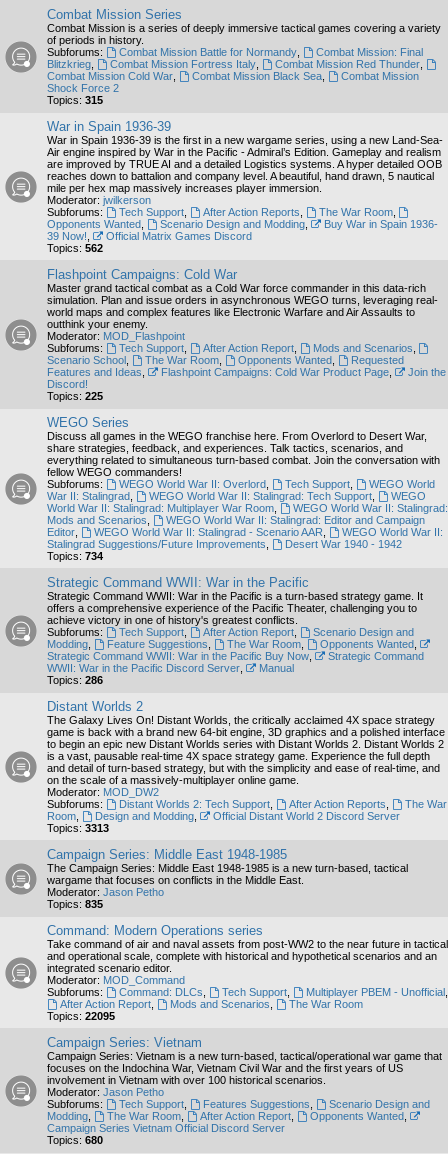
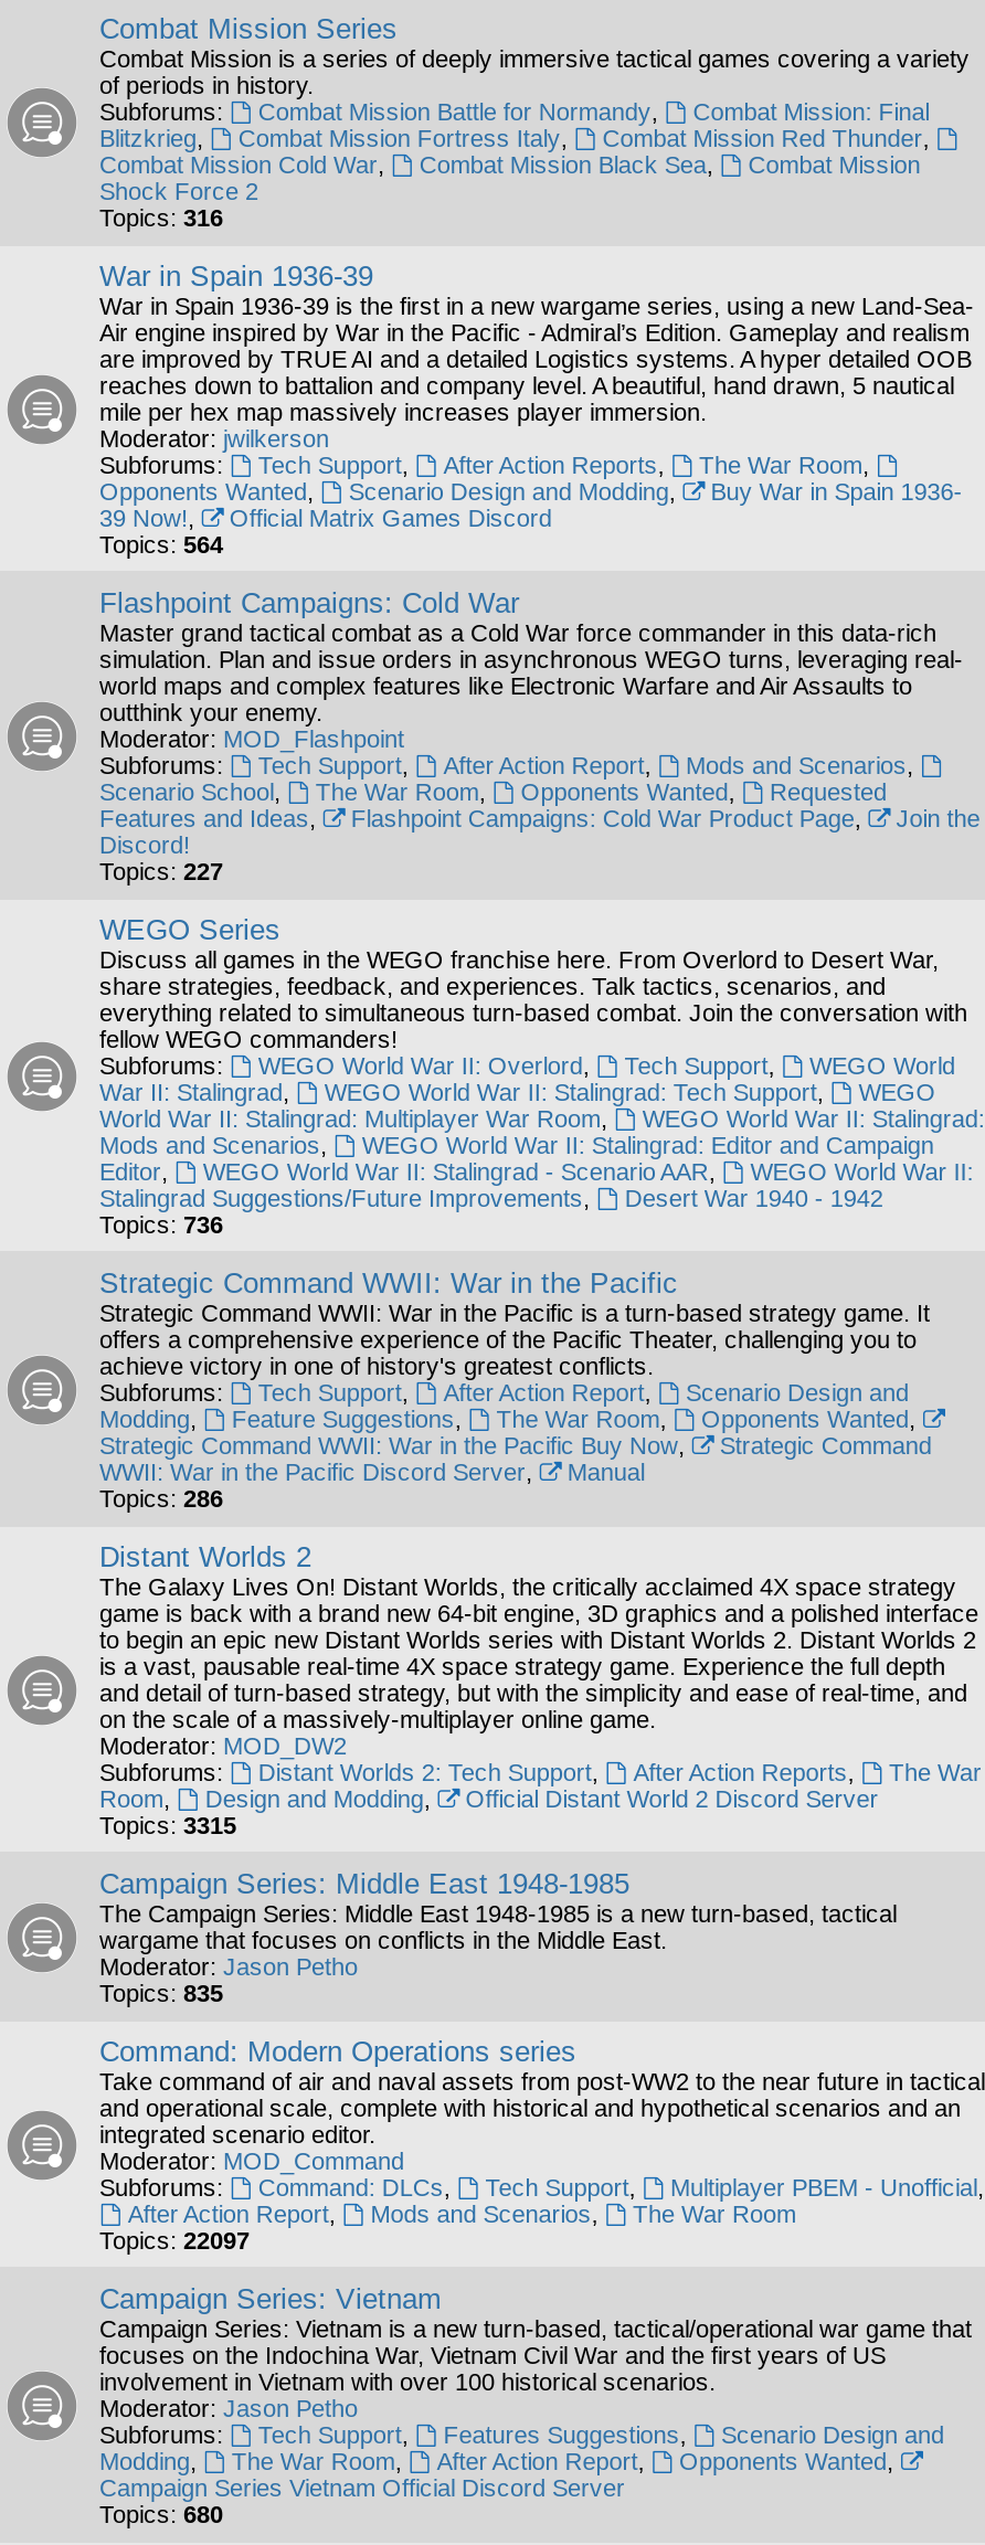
- Topics: 315
+ Topics: 316

- Topics: 562
+ Topics: 564

- Topics: 225
+ Topics: 227

- Topics: 734
+ Topics: 736

- Topics:3313
+ Topics:3315

- Topics: 22095
+ Topics: 22097
